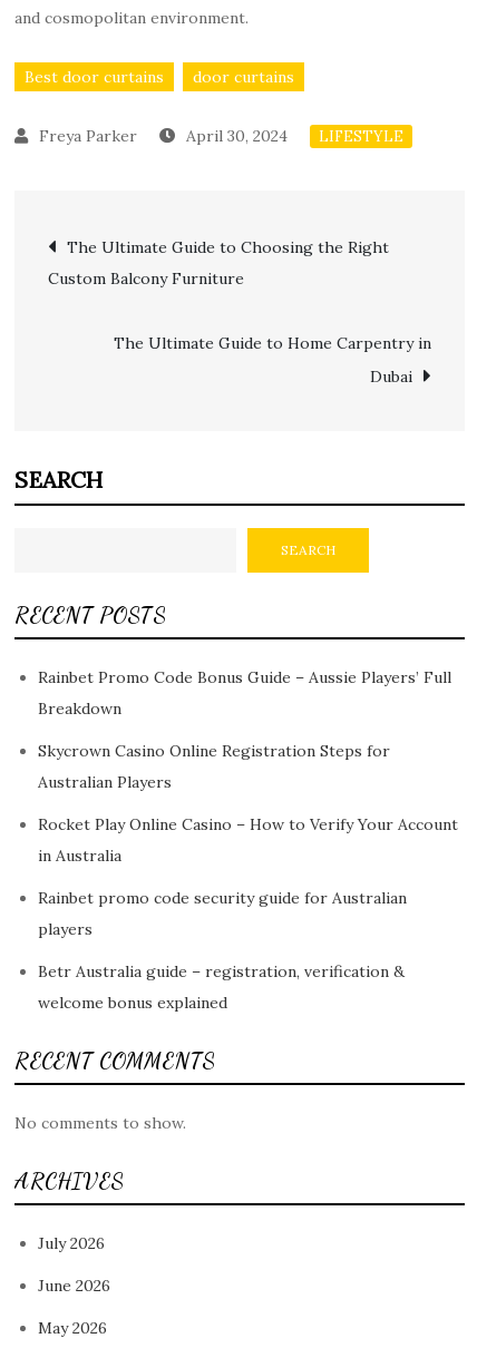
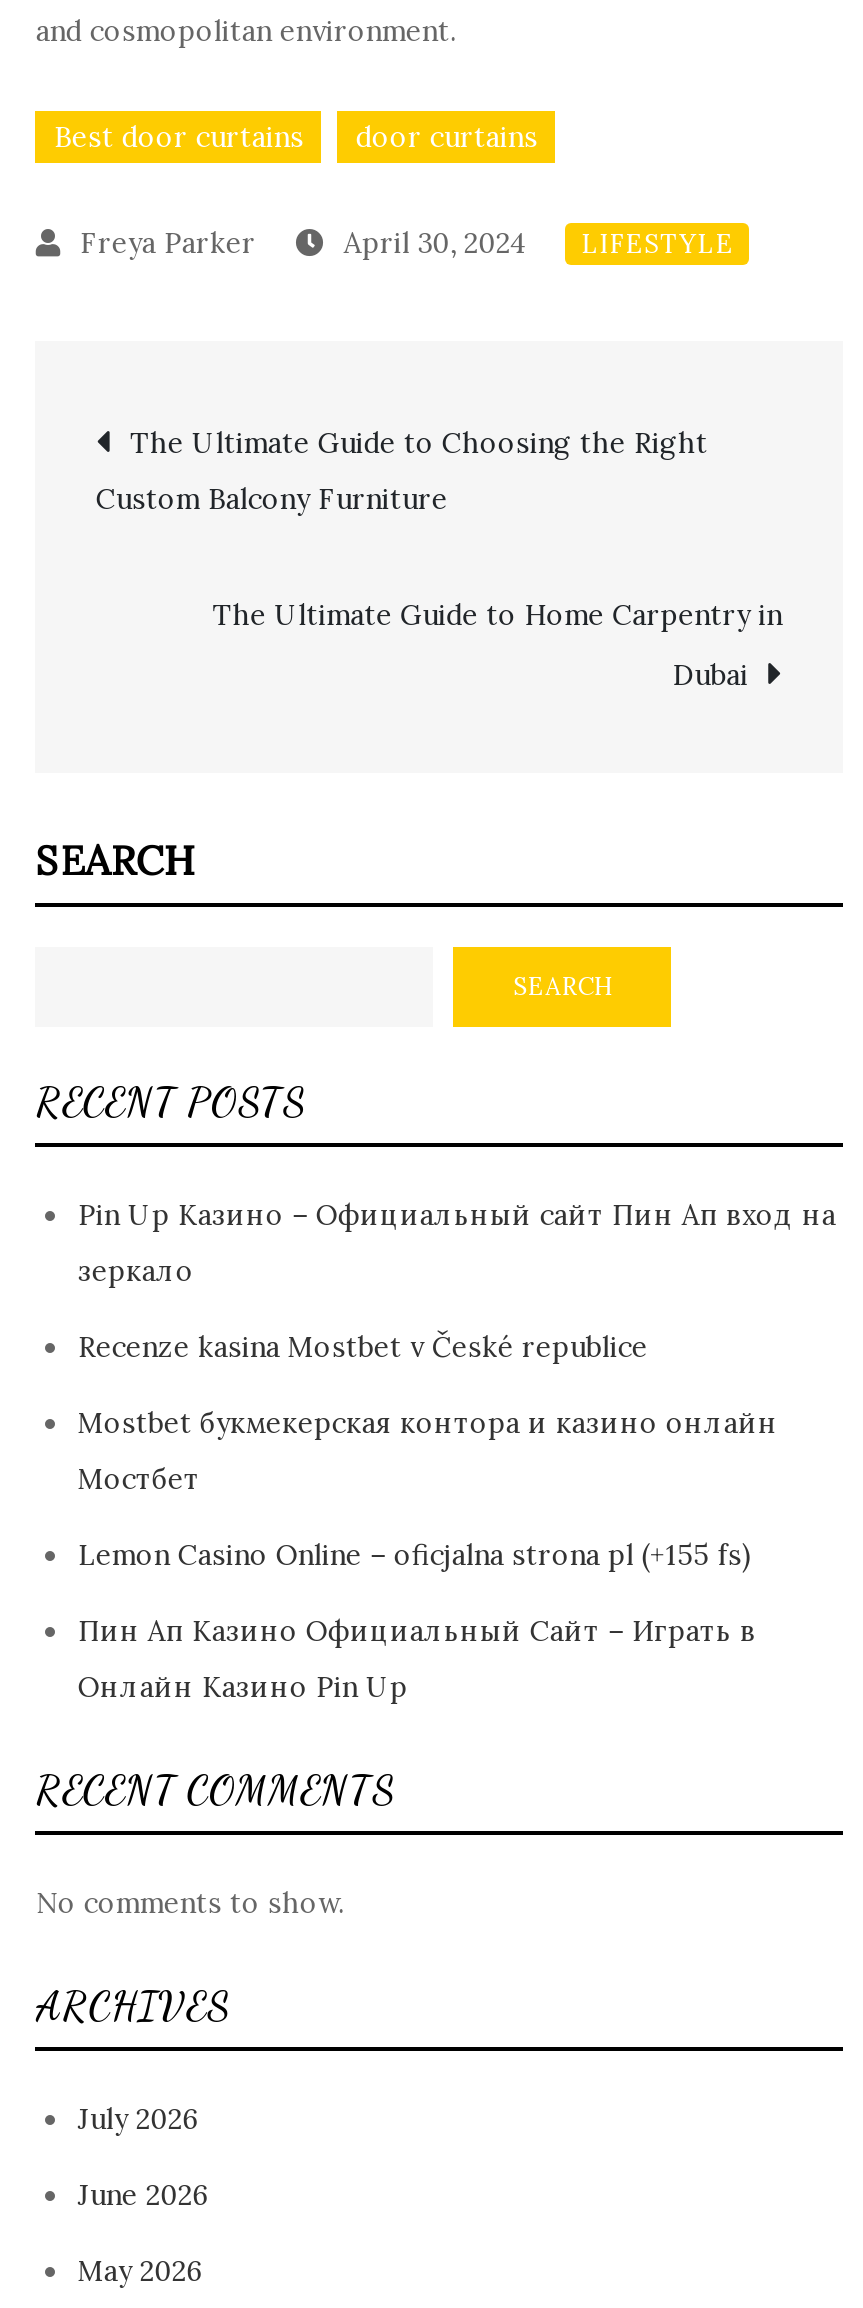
- Rainbet Promo Code Bonus Guide – Aussie Players’ Full
- Breakdown
- Skycrown Casino Online Registration Steps for
- Australian Players
- Rocket Play Online Casino – How to Verify Your Account
- in Australia
- Rainbet promo code security guide for Australian
- players
- Betr Australia guide – registration, verification &
- welcome bonus explained
+ Pin Up Казино – Официальный сайт Пин Ап вход на
+ зеркало
+ Recenze kasina Mostbet v České republice
+ Mostbet букмекерская контора и казино онлайн
+ Мостбет
+ Lemon Casino Online – oficjalna strona pl (+155 fs)
+ Пин Ап Казино Официальный Сайт – Играть в
+ Онлайн Казино Pin Up
